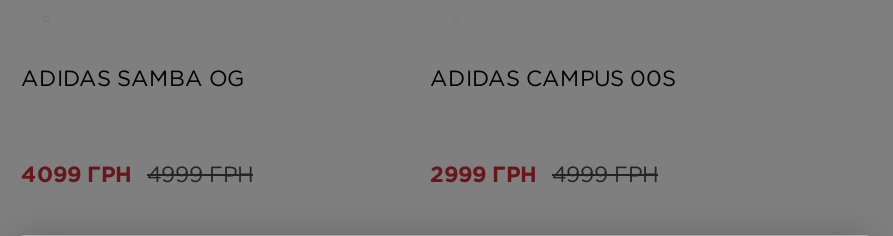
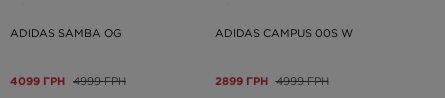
- ADIDAS CAMPUS 00S
+ ADIDAS CAMPUS 00S W

- 2999 ГРН 4999 ГРН
+ 2899 ГРН 4999 ГРН
